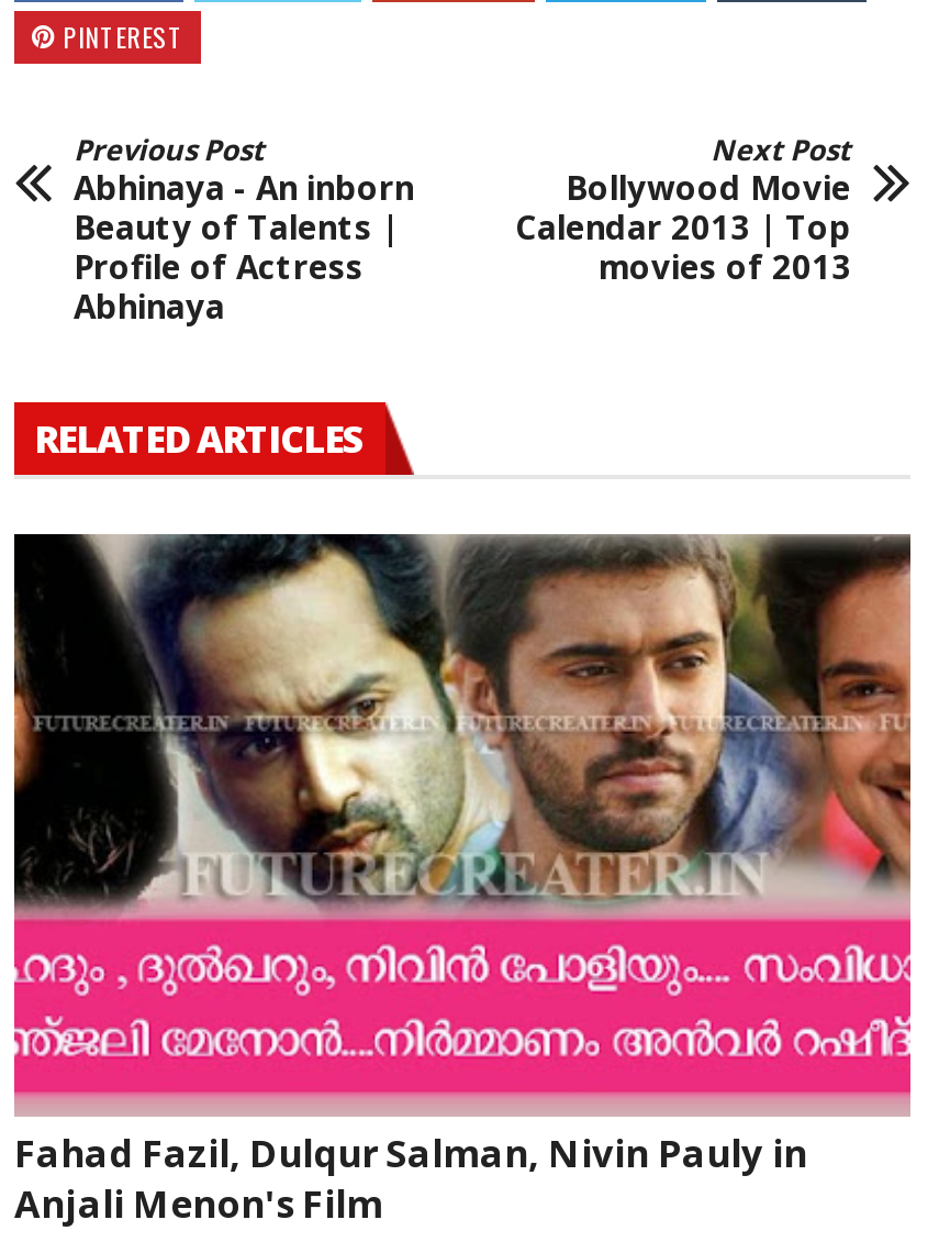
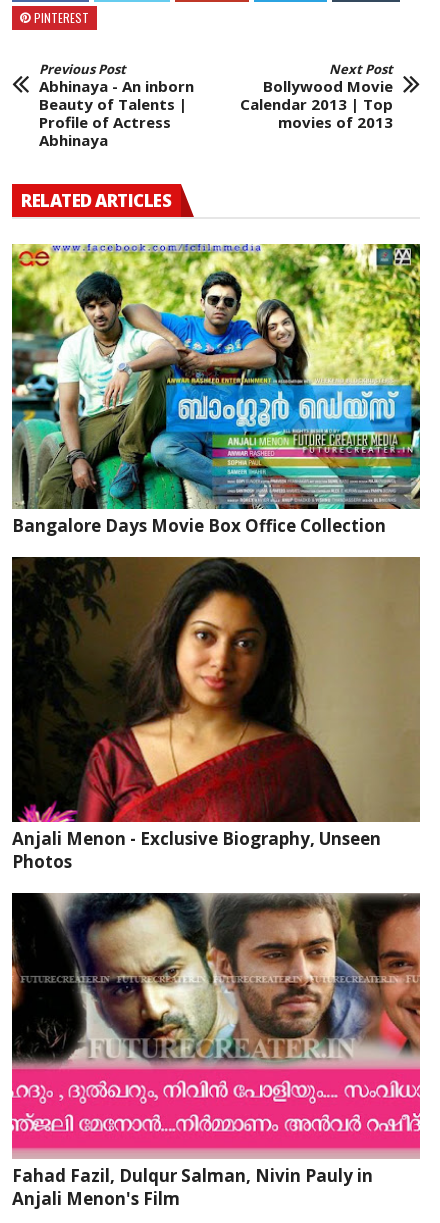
+ [image]
+ Bangalore Days Movie Box Office Collection

+ [image]
+ Anjali Menon - Exclusive Biography, Unseen
+ Photos
